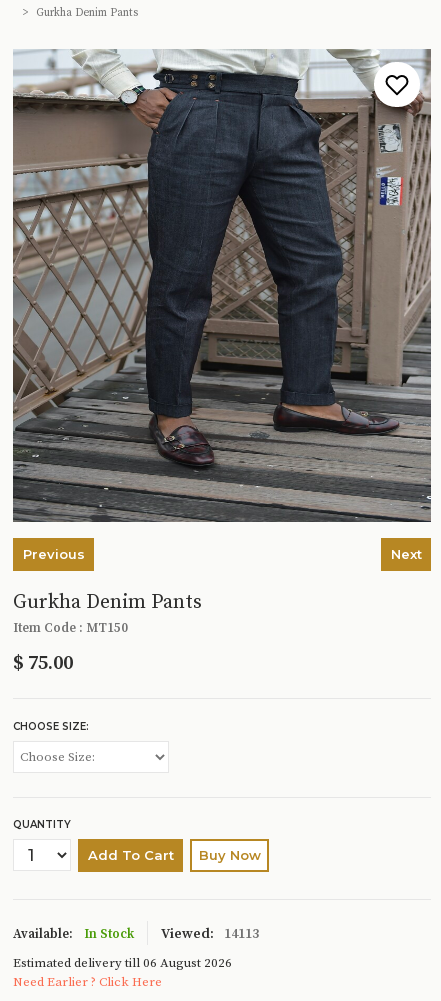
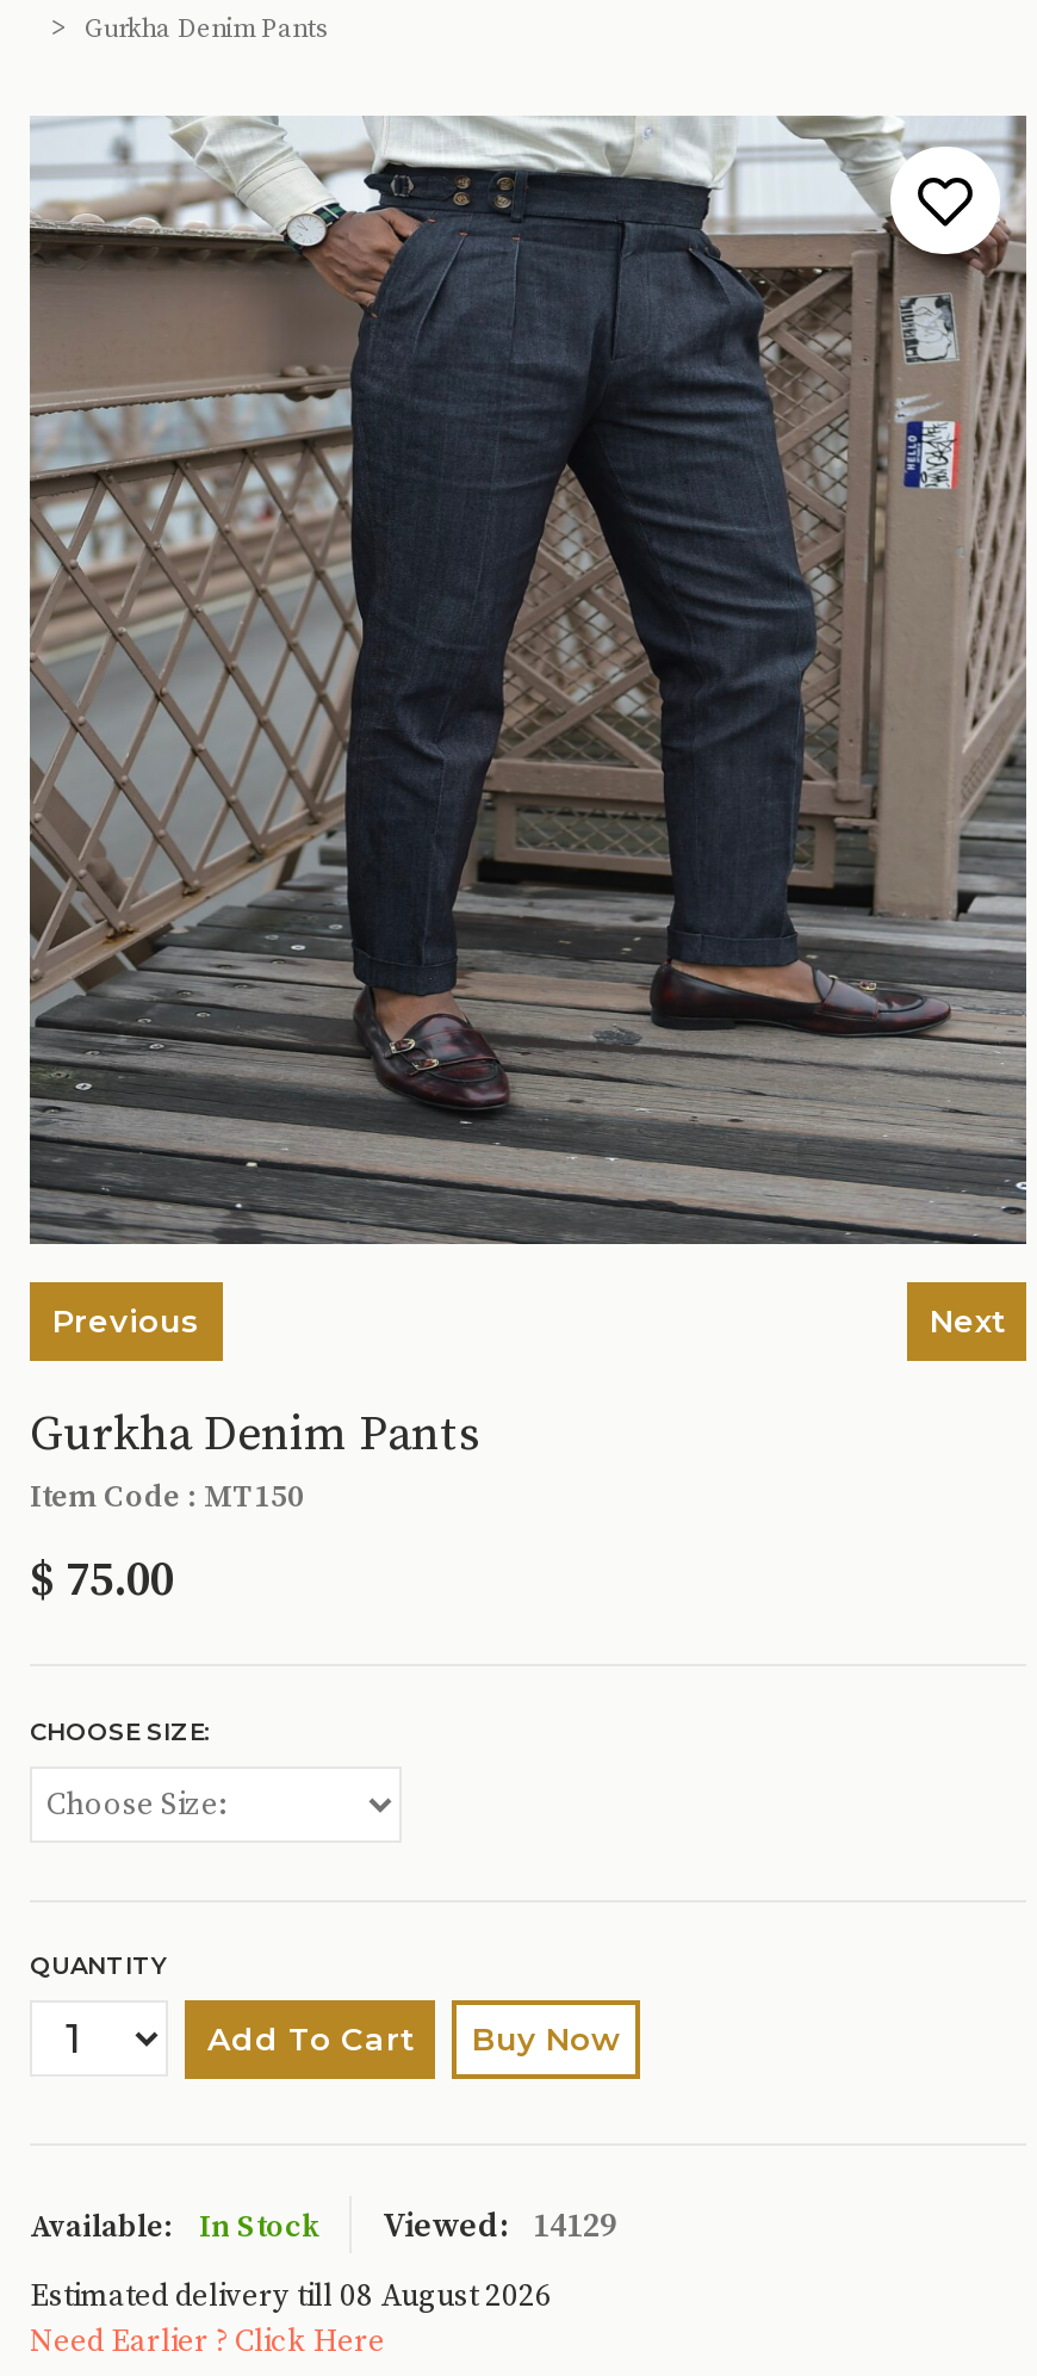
- Available: In Stock Viewed: 14113
+ Available: In Stock Viewed: 14129

- Estimated delivery till 06 August 2026
+ Estimated delivery till 08 August 2026
